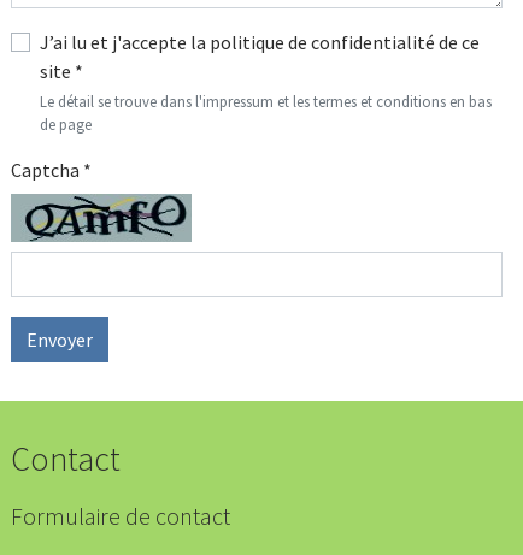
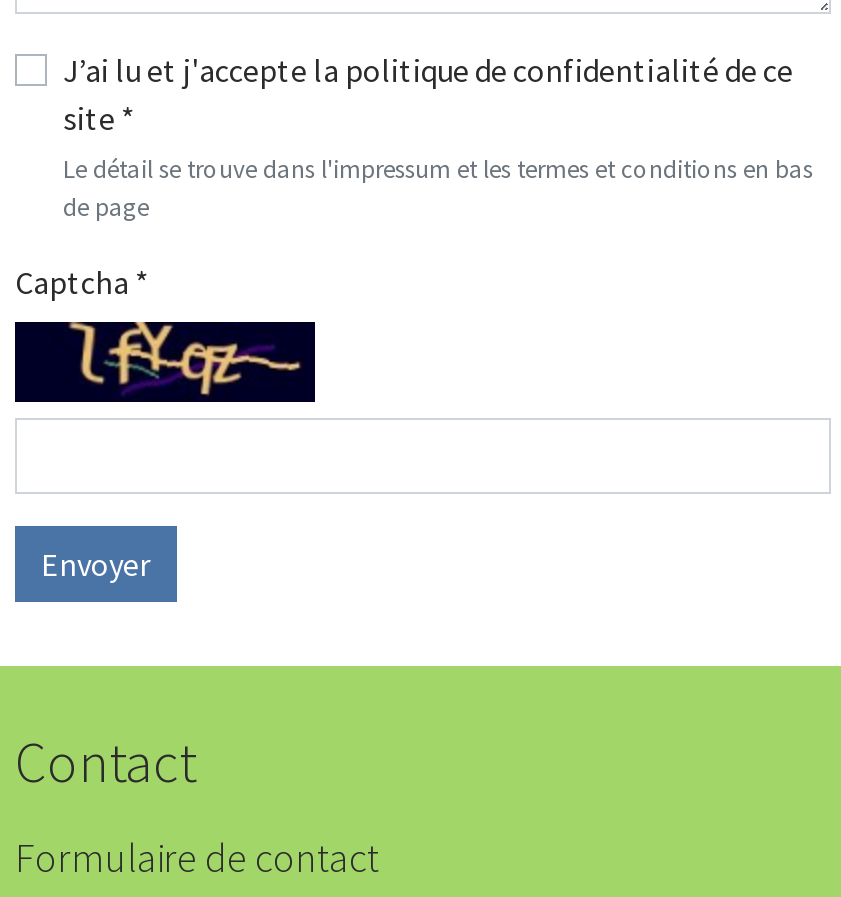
- [image]
+ [image]
